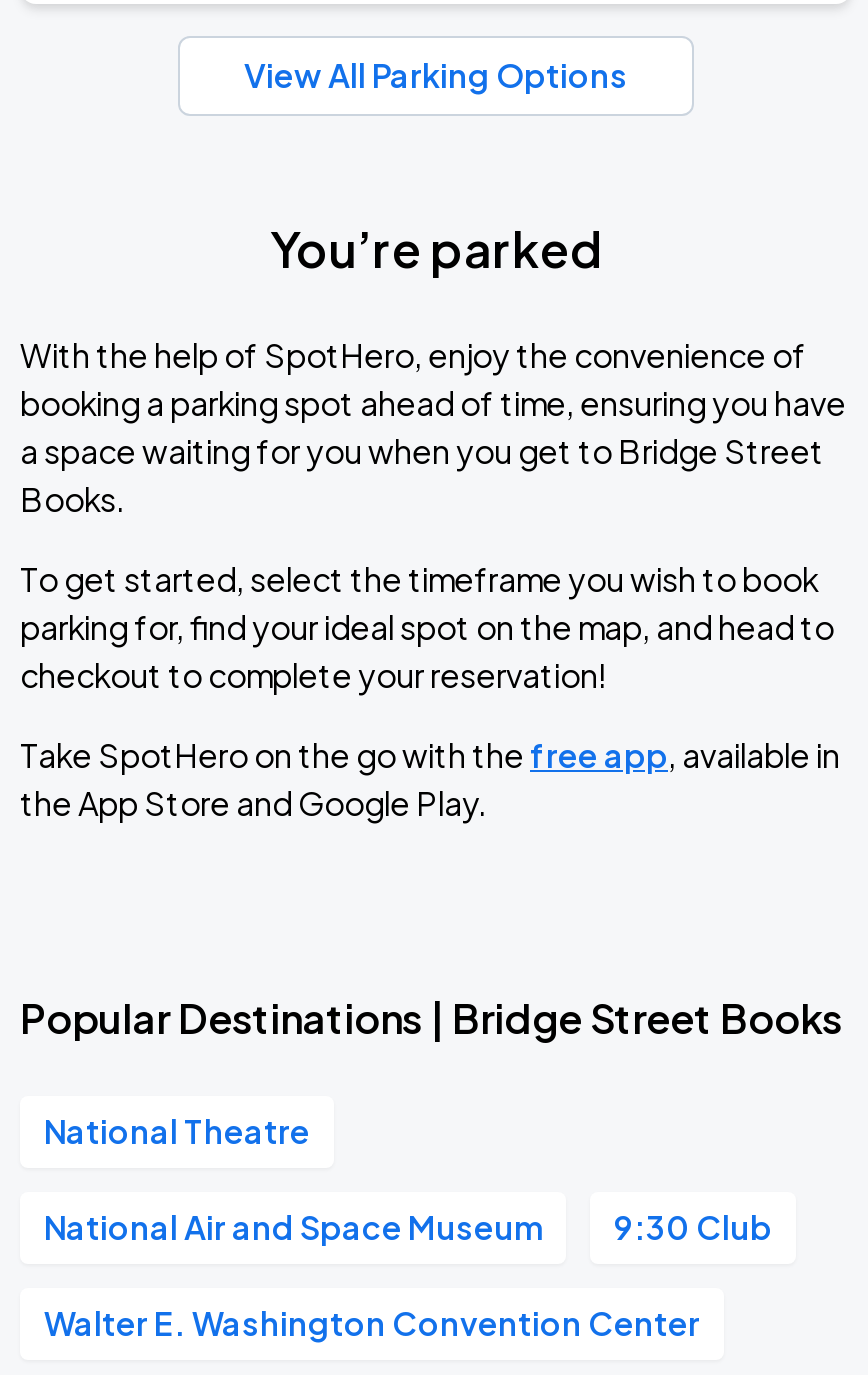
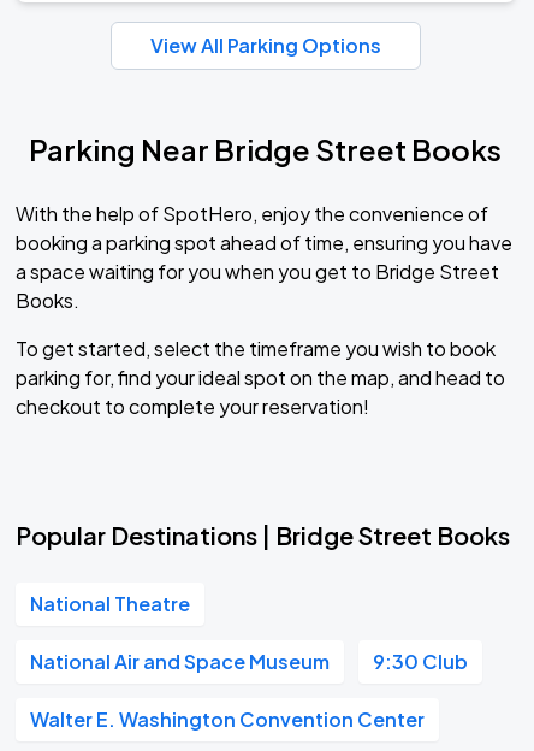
- You’re parked
+ Parking Near Bridge Street Books

- Take SpotHero on the go with the free app, available in
- the App Store and Google Play.
